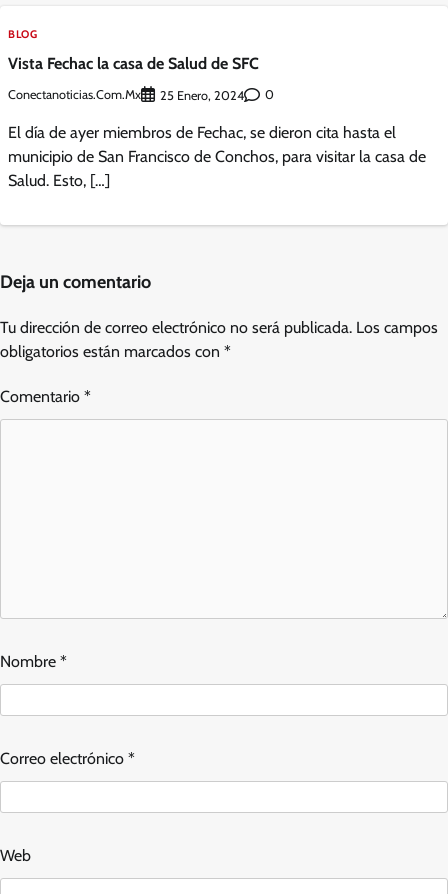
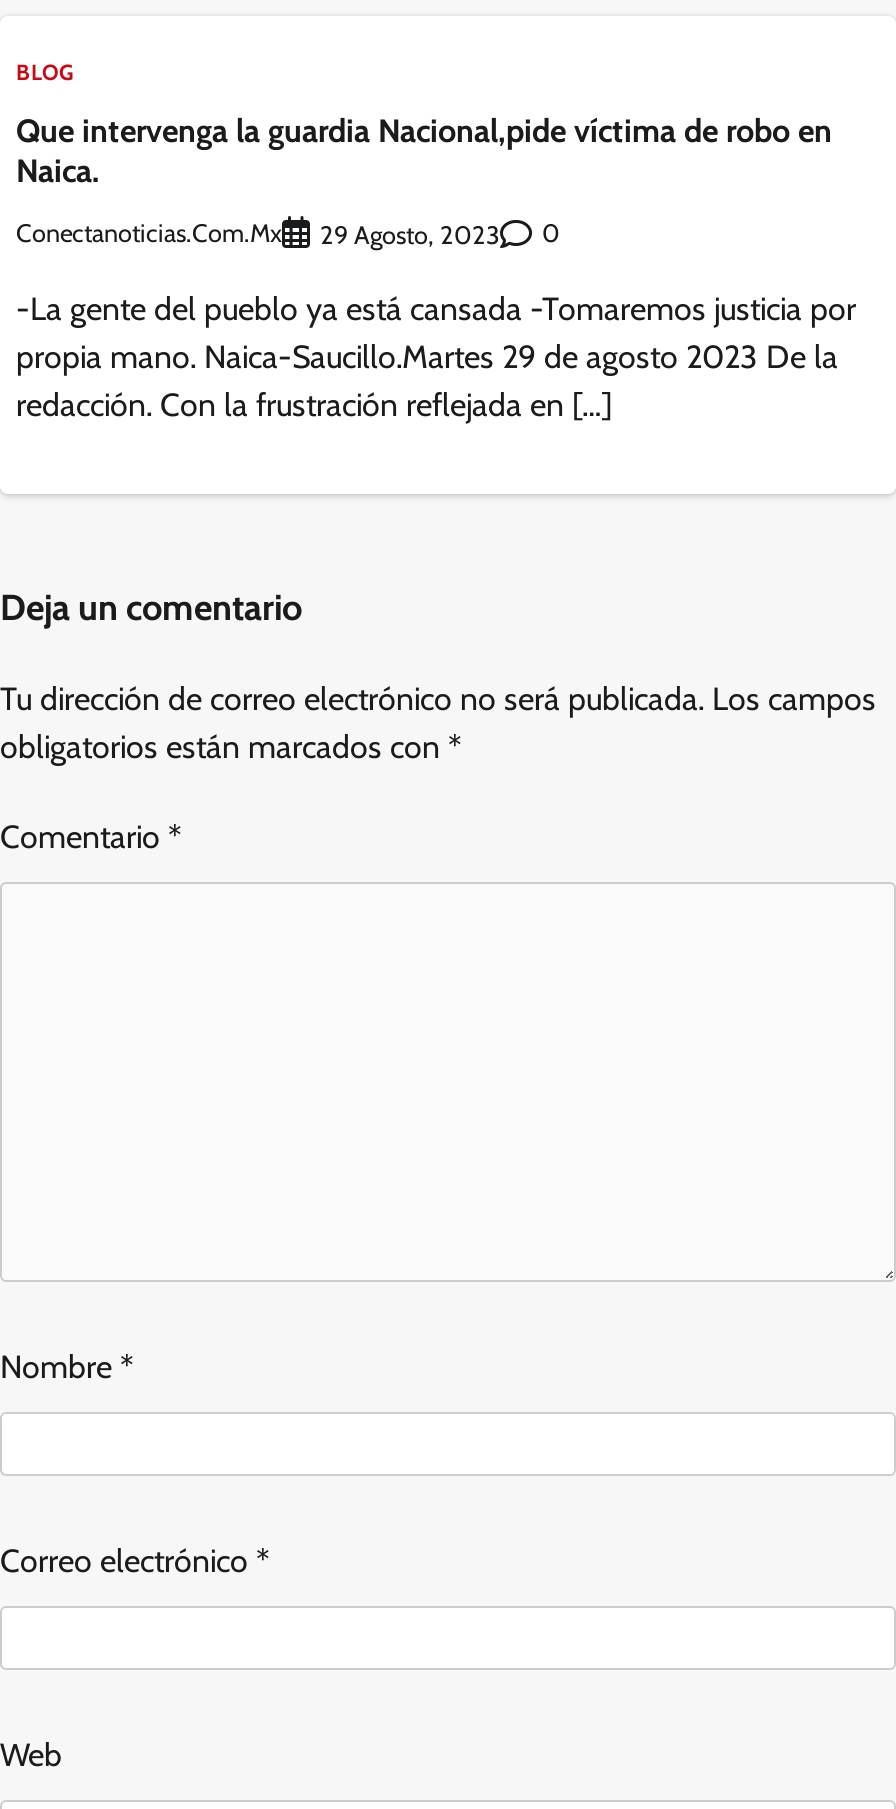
- Vista Fechac la casa de Salud de SFC
+ Que intervenga la guardia Nacional,pide víctima de robo en
+ Naica.

- 25 Enero, 2024
+ 29 Agosto, 2023

- El día de ayer miembros de Fechac, se dieron cita hasta el
- municipio de San Francisco de Conchos, para visitar la casa de
- Salud. Esto, […]
+ -La gente del pueblo ya está cansada -Tomaremos justicia por
+ propia mano. Naica-Saucillo.Martes 29 de agosto 2023 De la
+ redacción. Con la frustración reflejada en […]
